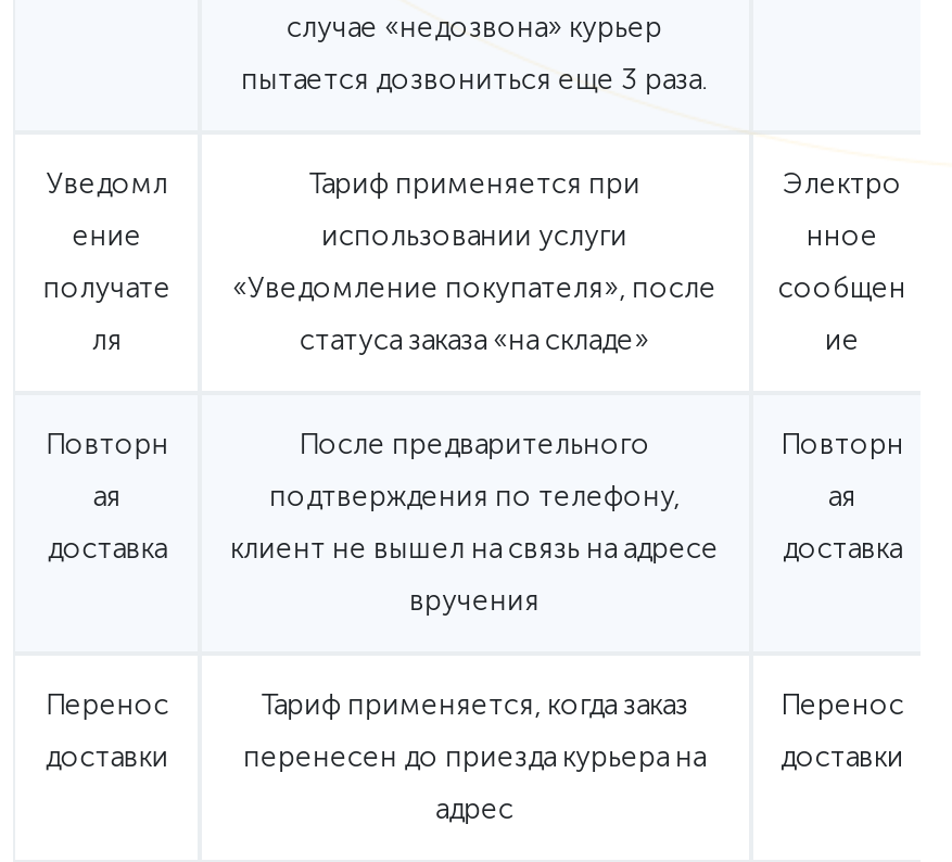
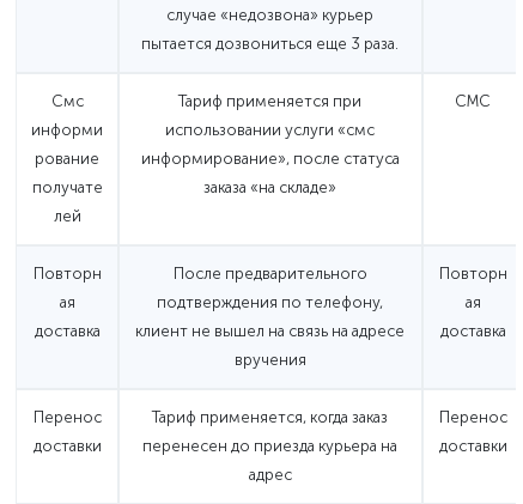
- Уведомл
- ение
+ Смс
+ информи
+ рование

- Электро
- нное
- сообщен
- ие
+ СМС

- использовании услуги
- «Уведомление покупателя», после
- статуса заказа «на складе»
+ использовании услуги «смс
+ информирование», после статуса
+ заказа «на складе»

- ля
+ лей
